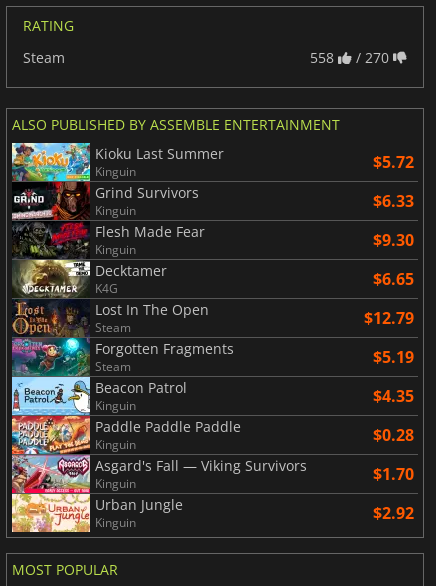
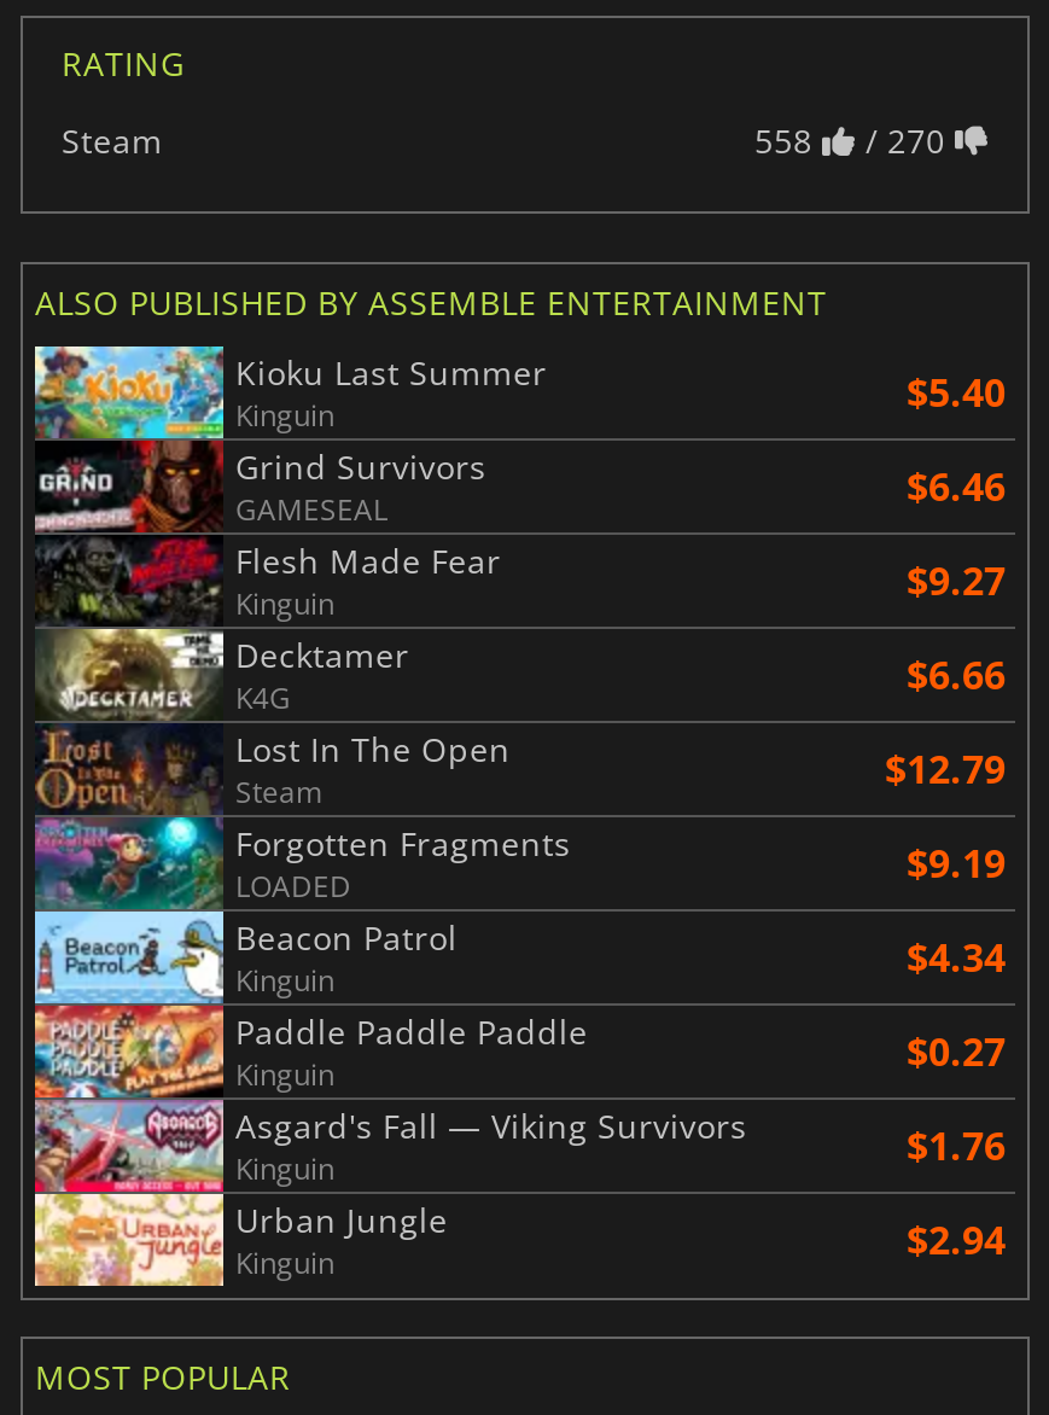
- $5.72
+ $5.40

- Kinguin
- $6.33
+ GAMESEAL
+ $6.46

- $9.30
+ $9.27

- $6.65
+ $6.66

- Steam
- $5.19
+ LOADED
+ $9.19

- $4.35
+ $4.34

- $0.28
+ $0.27

- $1.70
+ $1.76

- $2.92
+ $2.94
